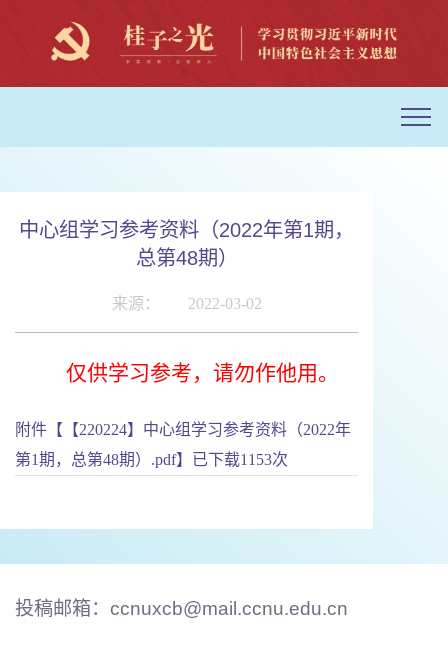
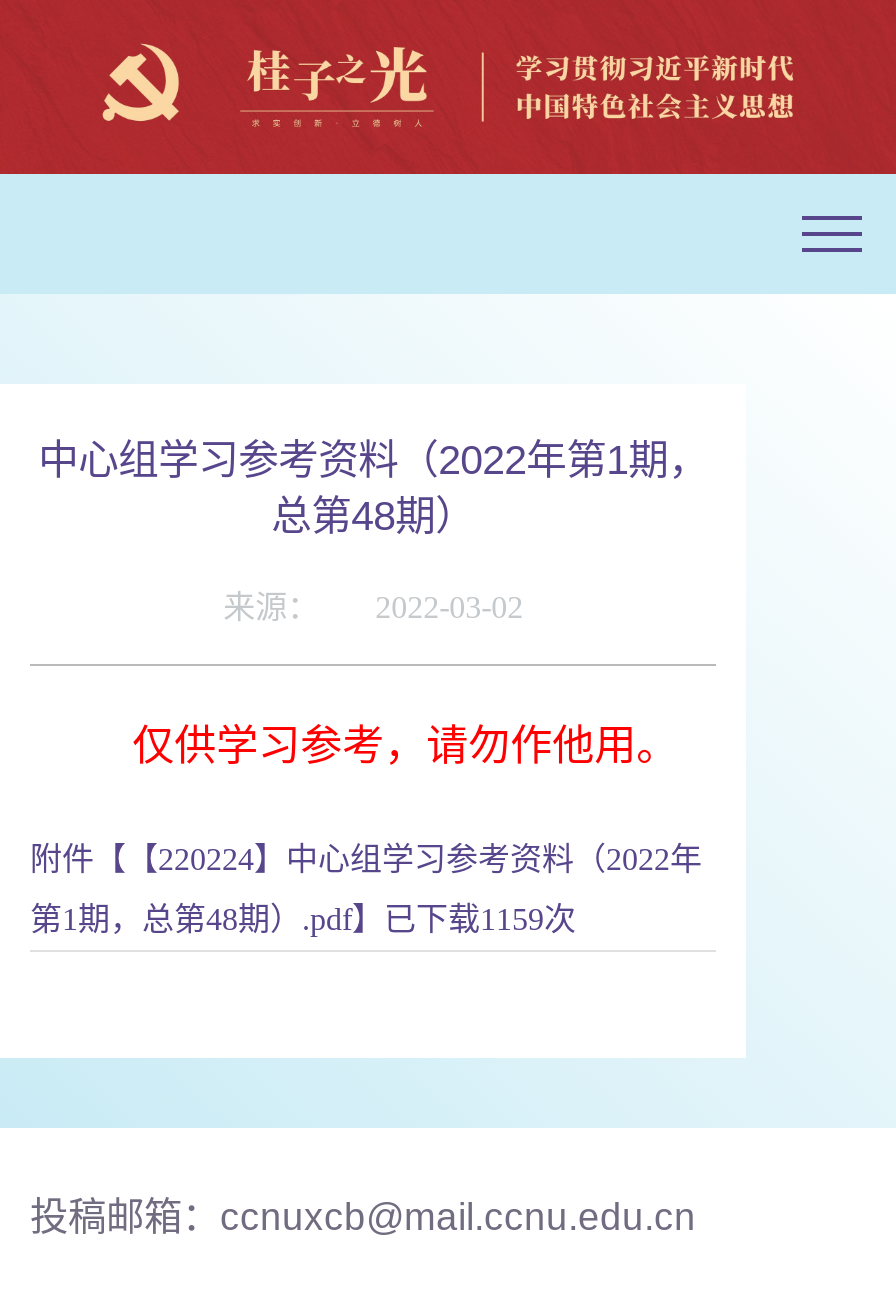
- 第1期，总第48期）.pdf】已下载1153次
+ 第1期，总第48期）.pdf】已下载1159次
